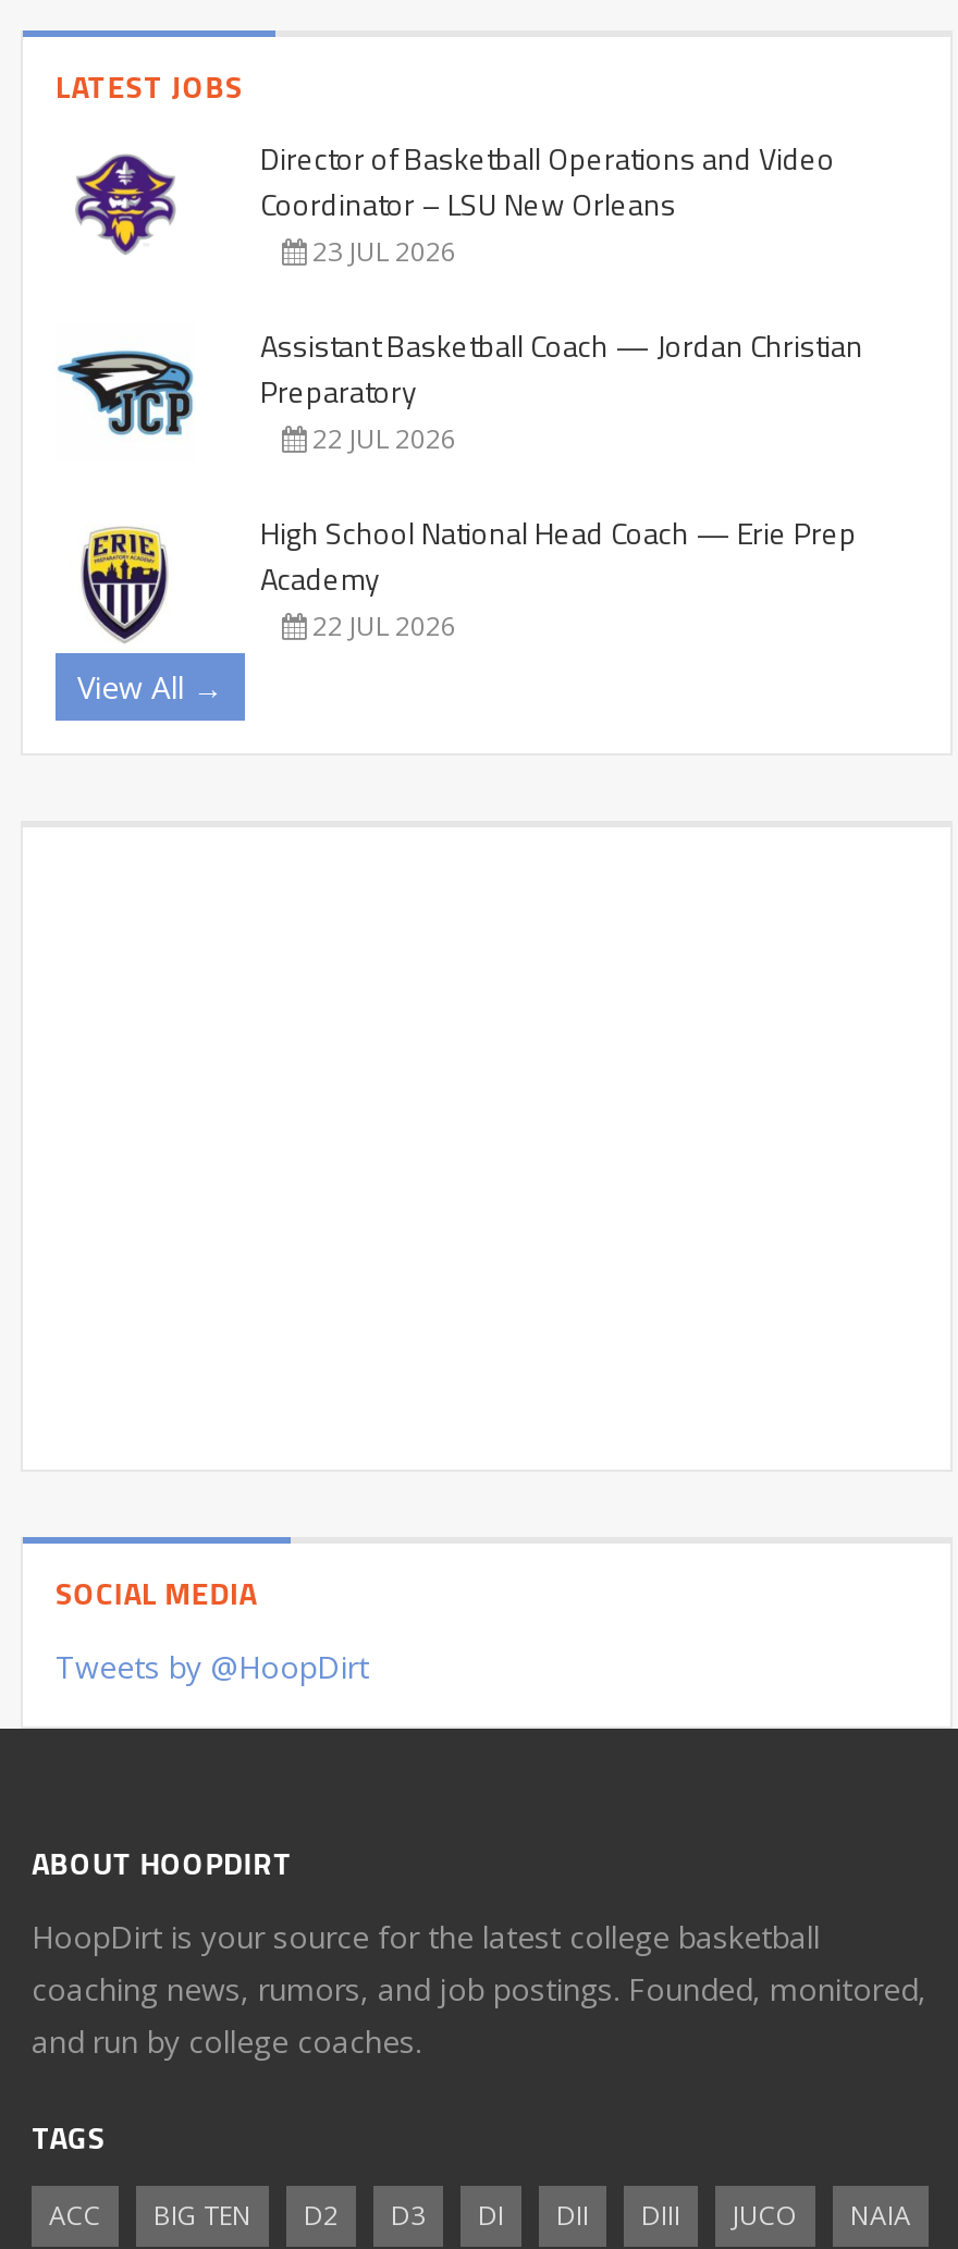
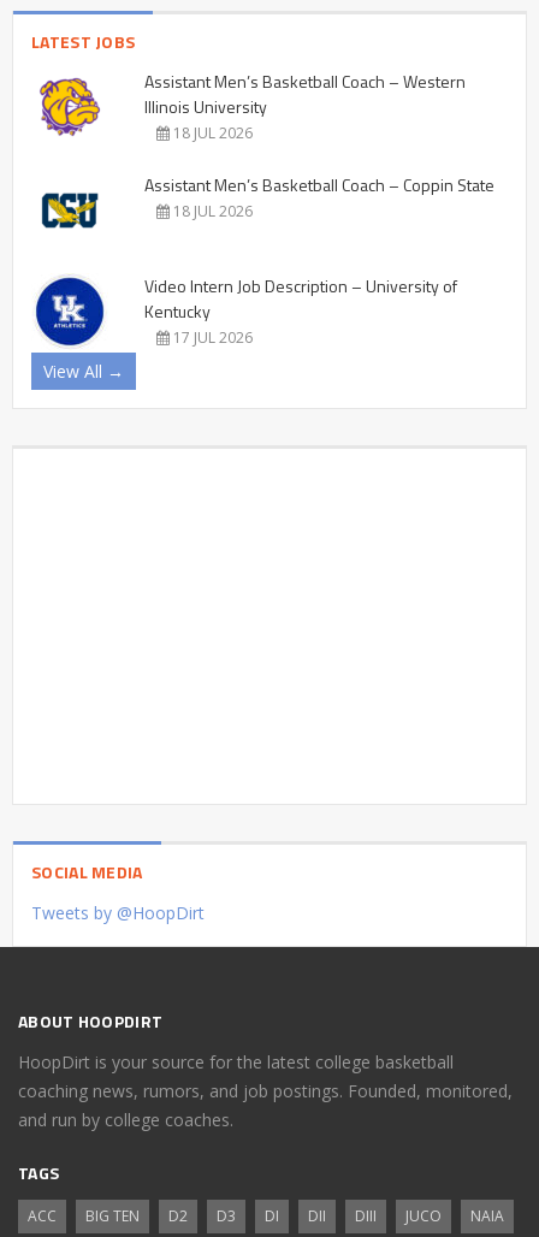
- [image]
- Director of Basketball Operations and Video
- Coordinator – LSU New Orleans
- 23 JUL 2026
+ [image]
+ Assistant Men’s Basketball Coach – Western
+ Illinois University
+ 18 JUL 2026

- [image]
- Assistant Basketball Coach — Jordan Christian
- Preparatory
- 22 JUL 2026
+ [image]
+ Assistant Men’s Basketball Coach – Coppin State
+ 18 JUL 2026

- [image]
- High School National Head Coach — Erie Prep
- Academy
- 22 JUL 2026
+ [image]
+ Video Intern Job Description – University of
+ Kentucky
+ 17 JUL 2026
